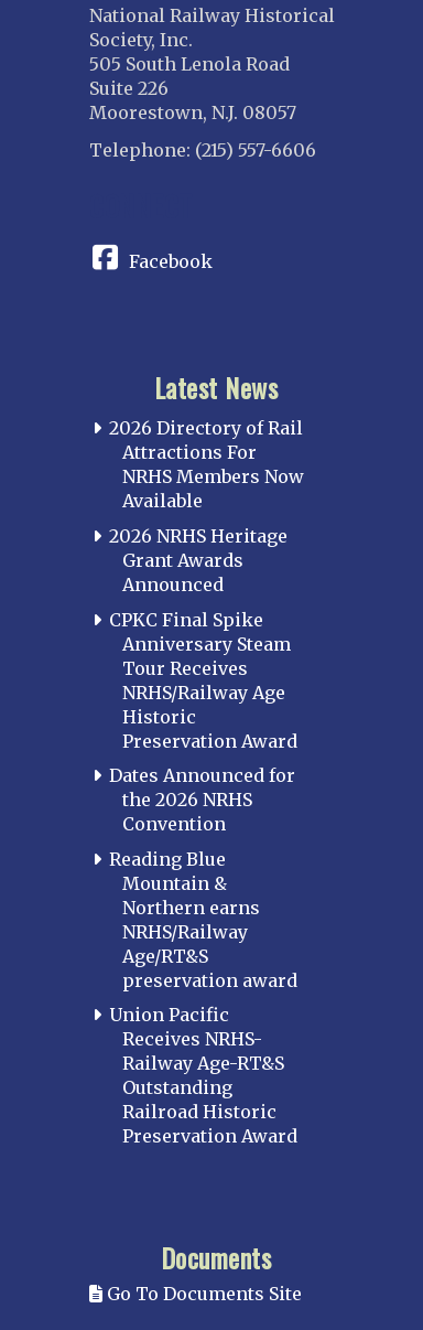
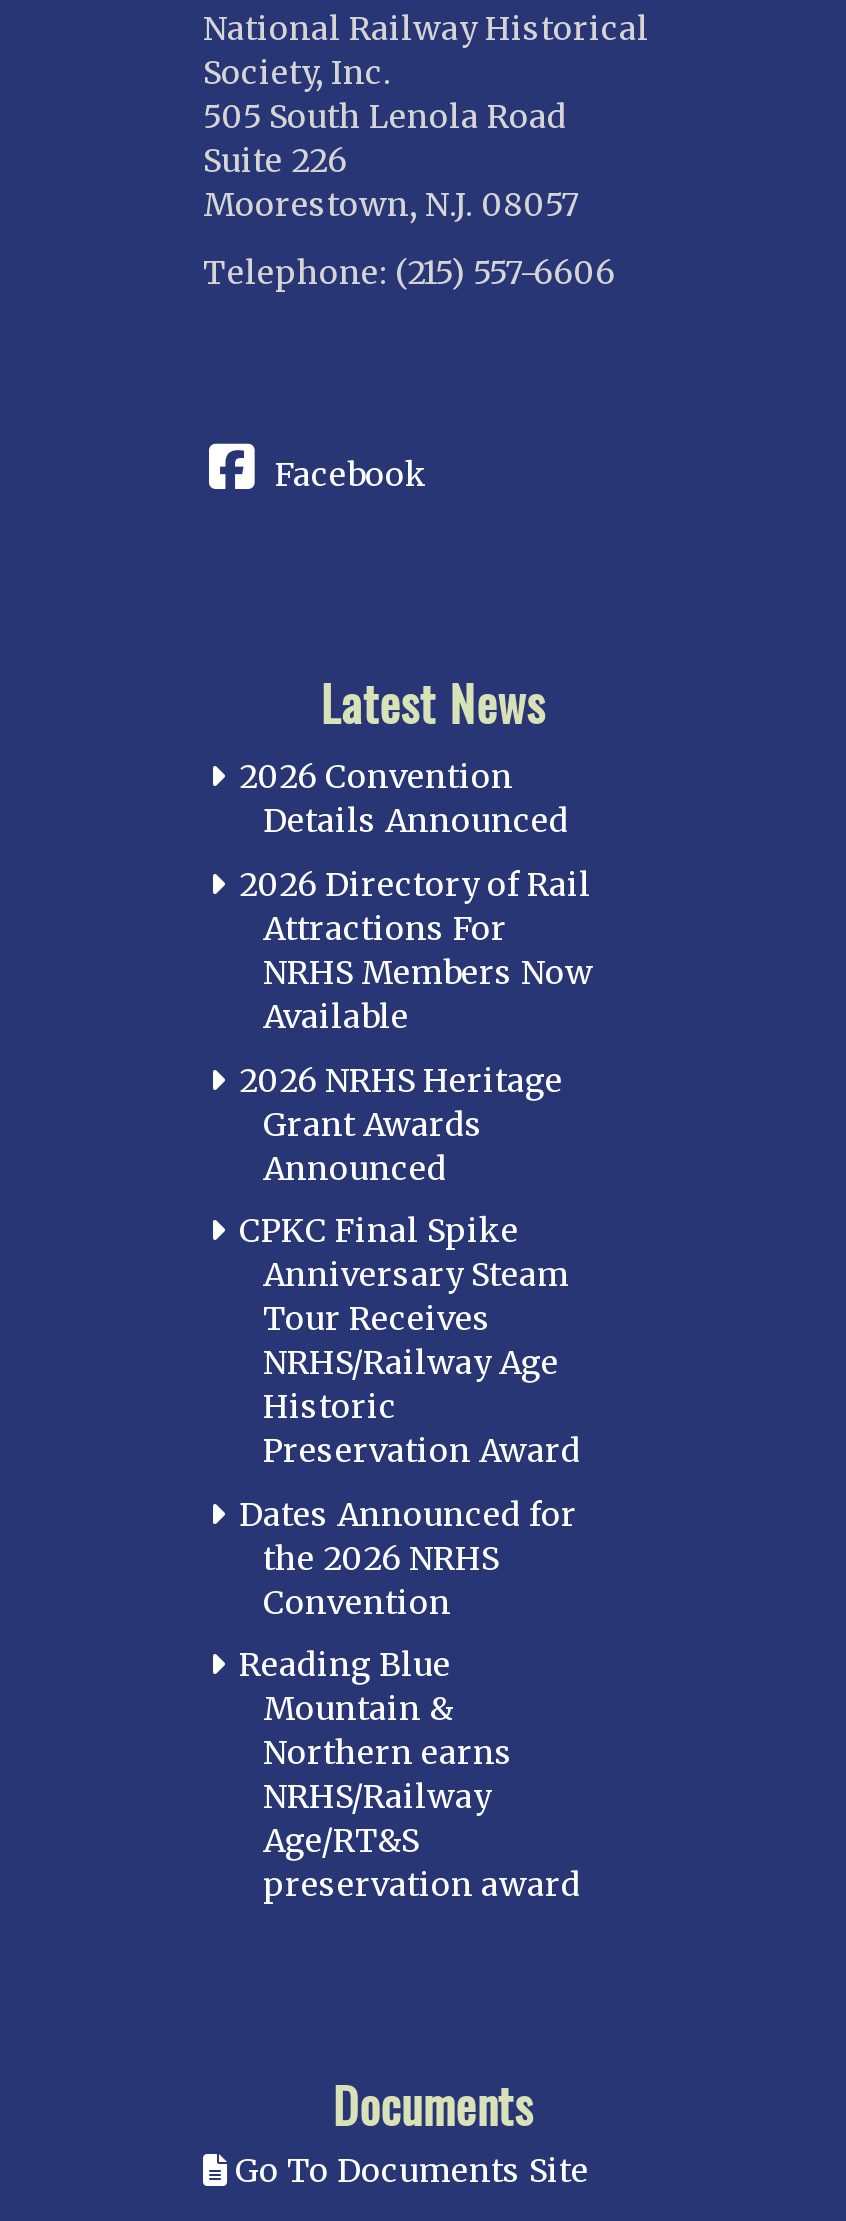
+ 2026 Convention
+ Details Announced

moved down: 2026 Directory of Rail | Attractions For | NRHS Members Now | ... | Age/RT&S | preservation award

- Union Pacific
- Receives NRHS-
- Railway Age-RT&S
- Outstanding
- Railroad Historic
- Preservation Award
